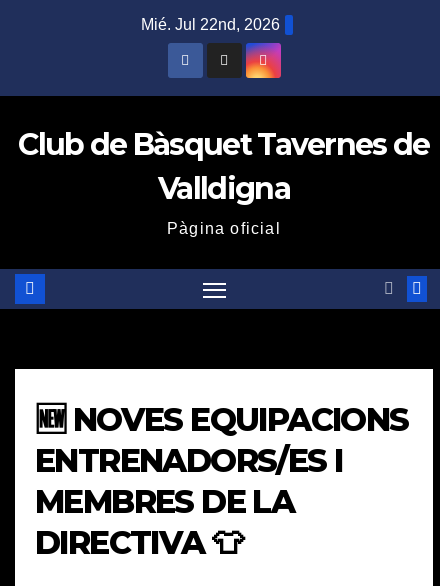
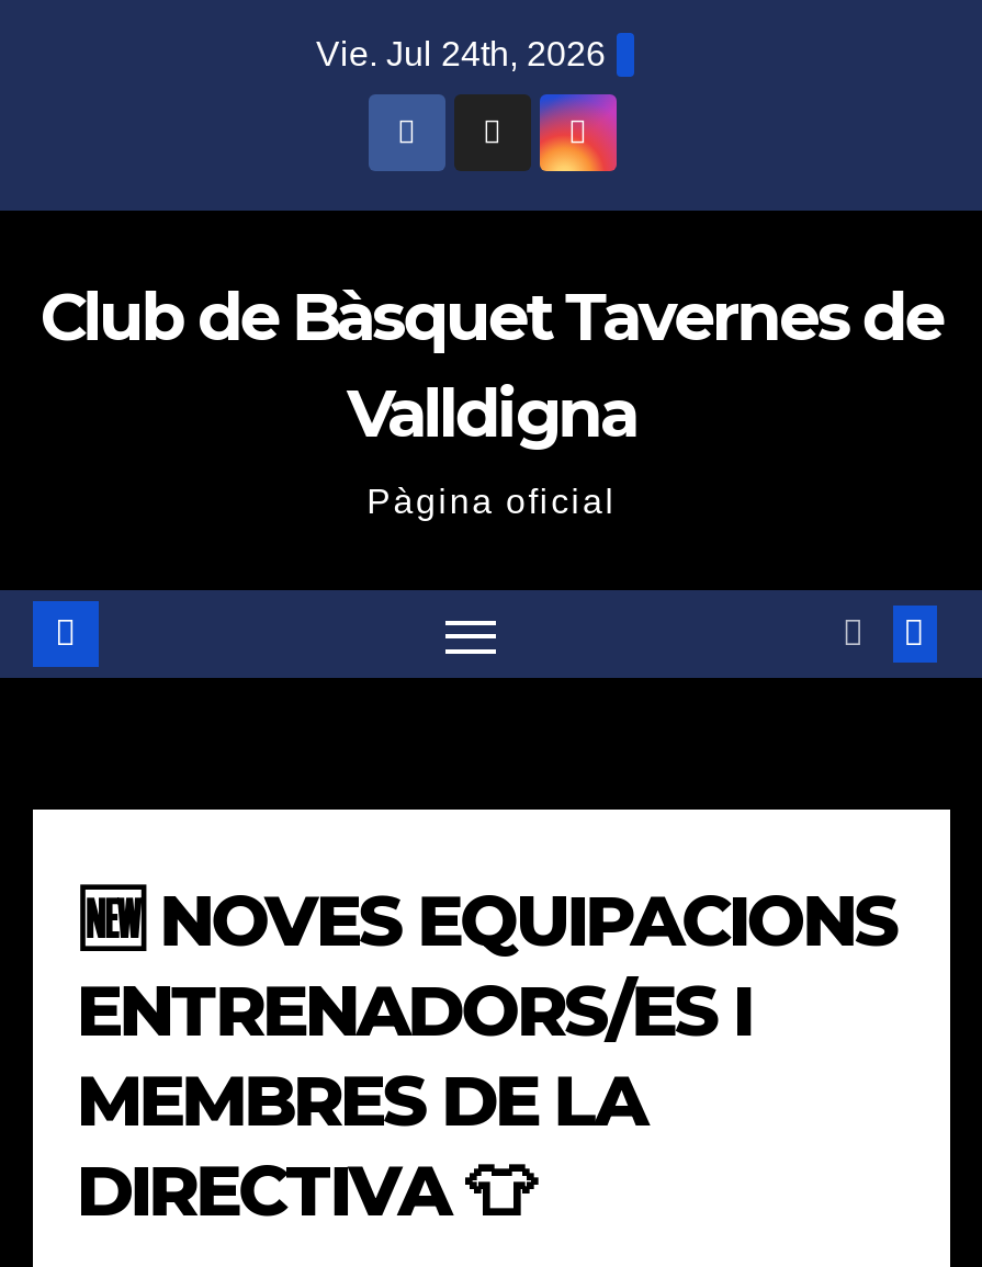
- Mié. Jul 22nd, 2026
+ Vie. Jul 24th, 2026
